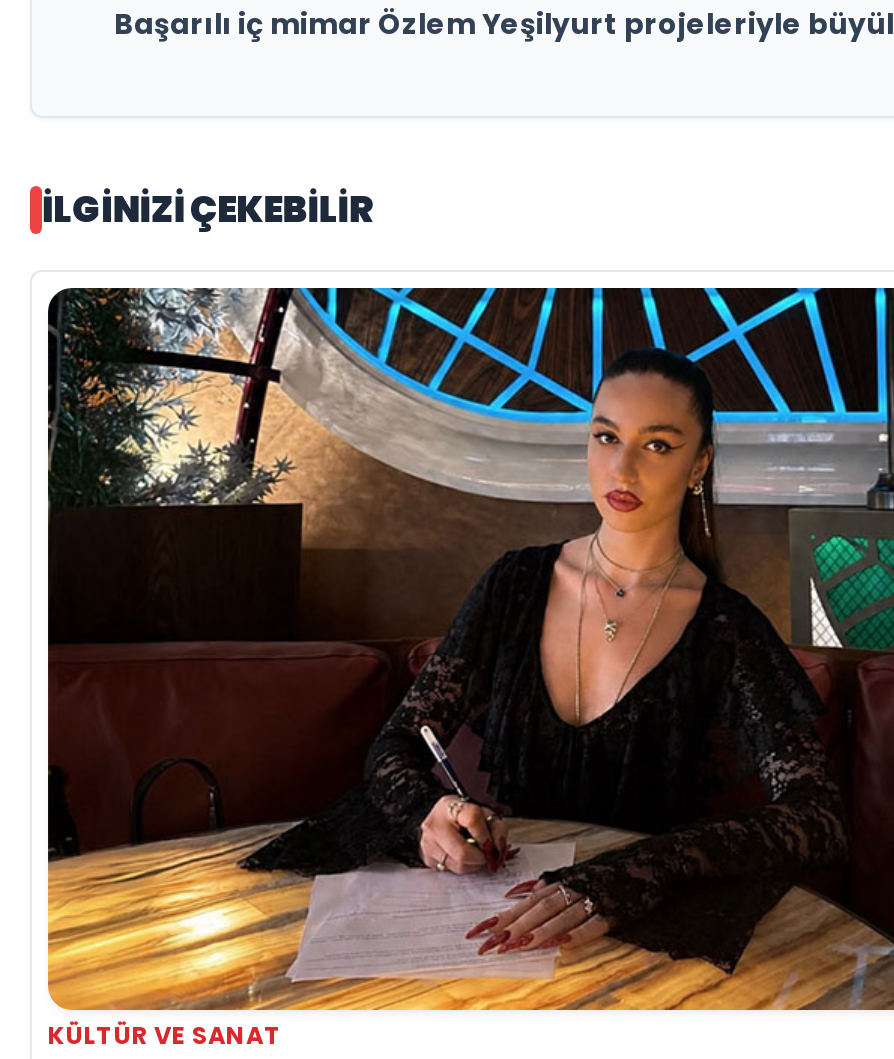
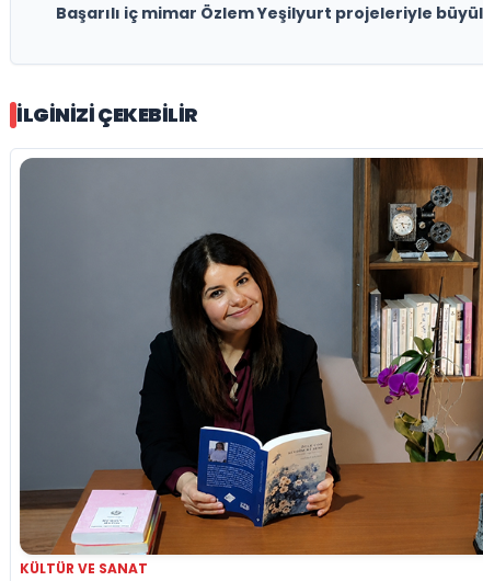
- [image]
+ [image]
